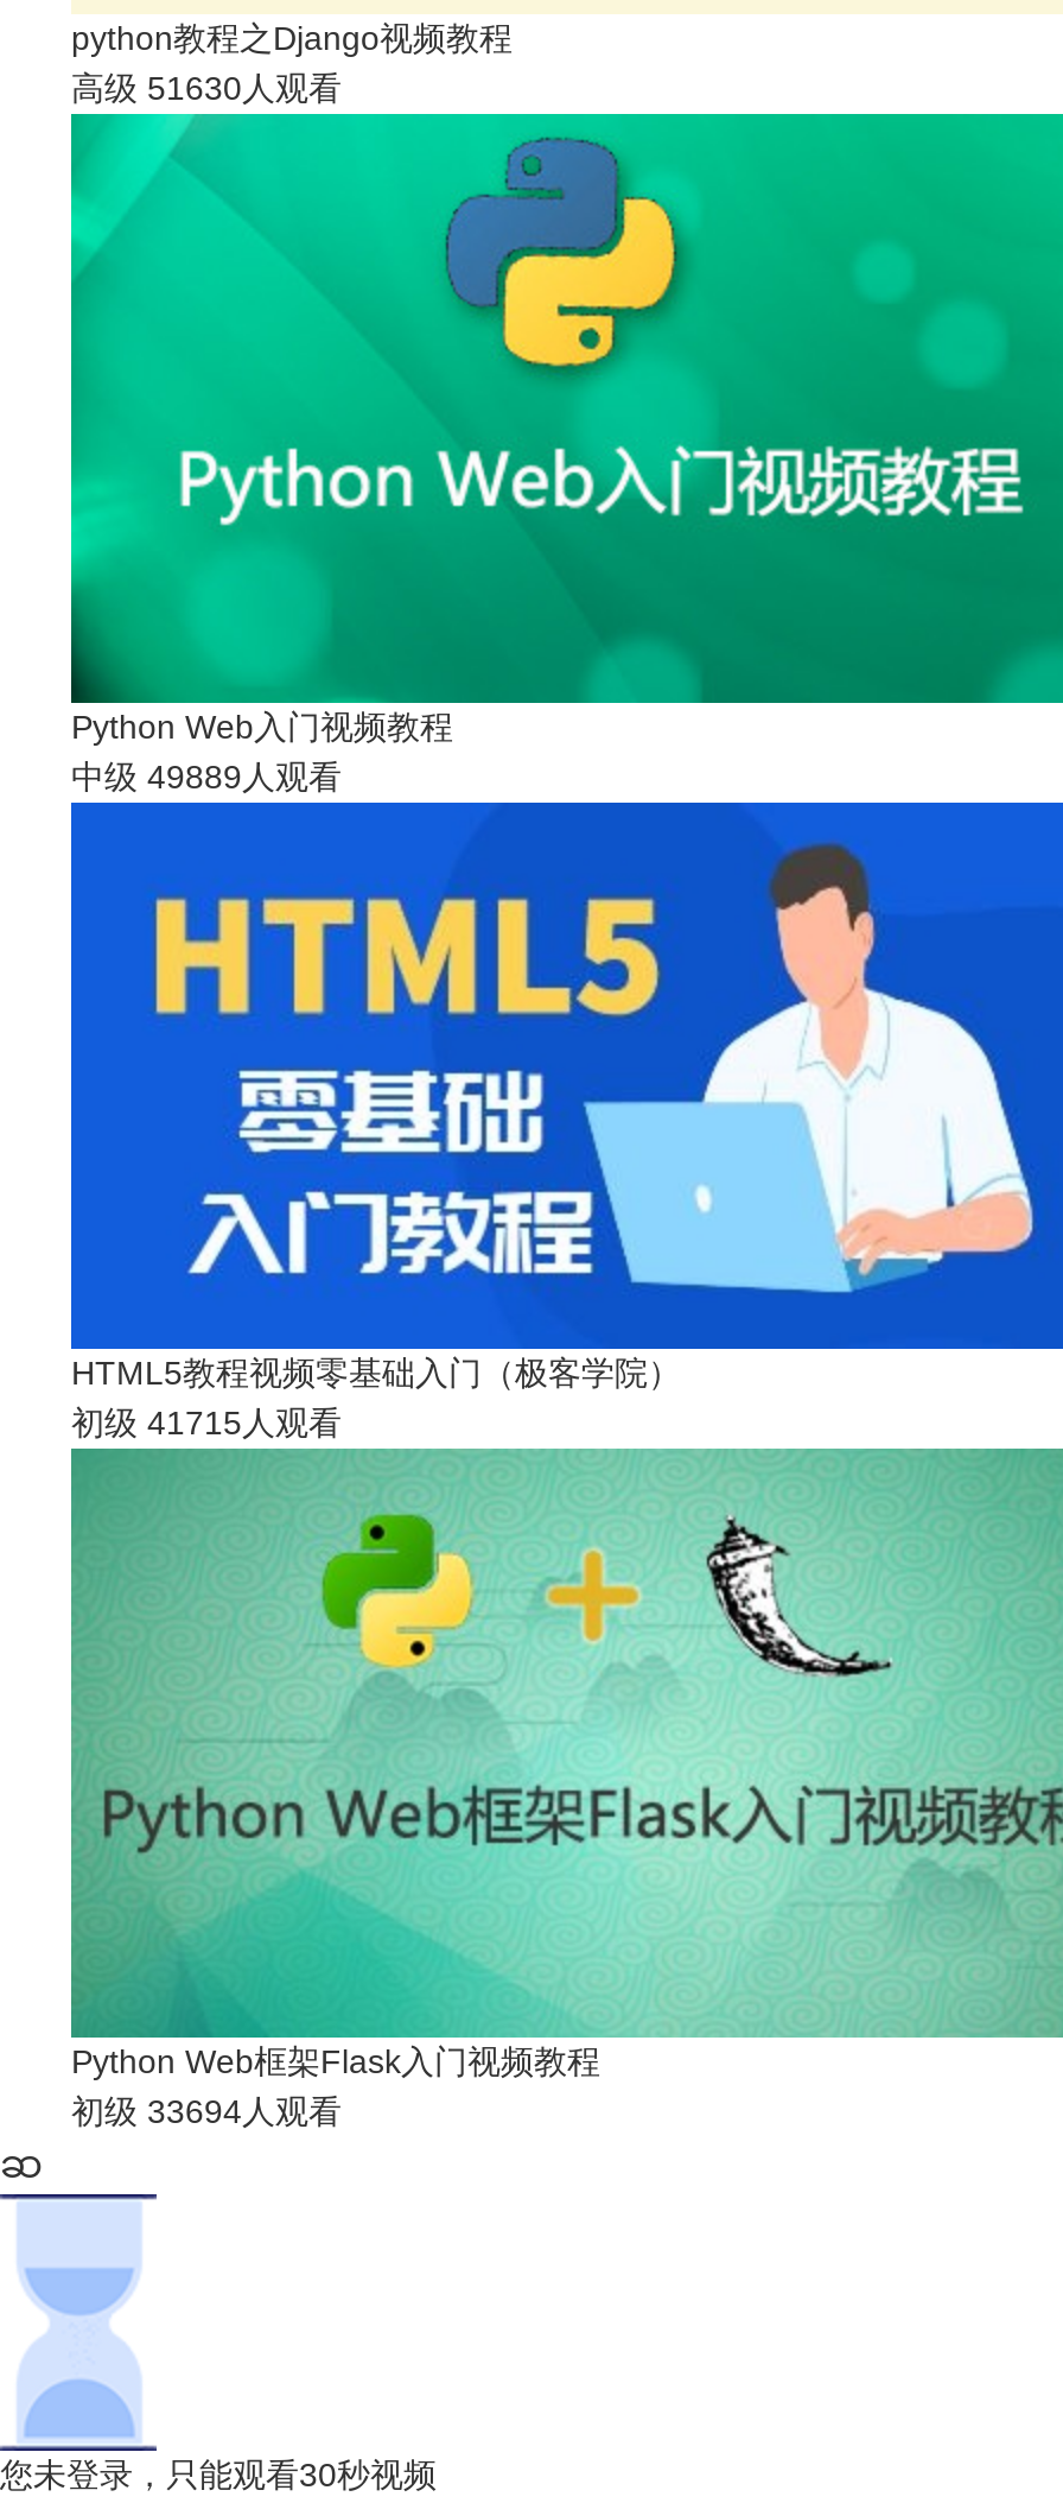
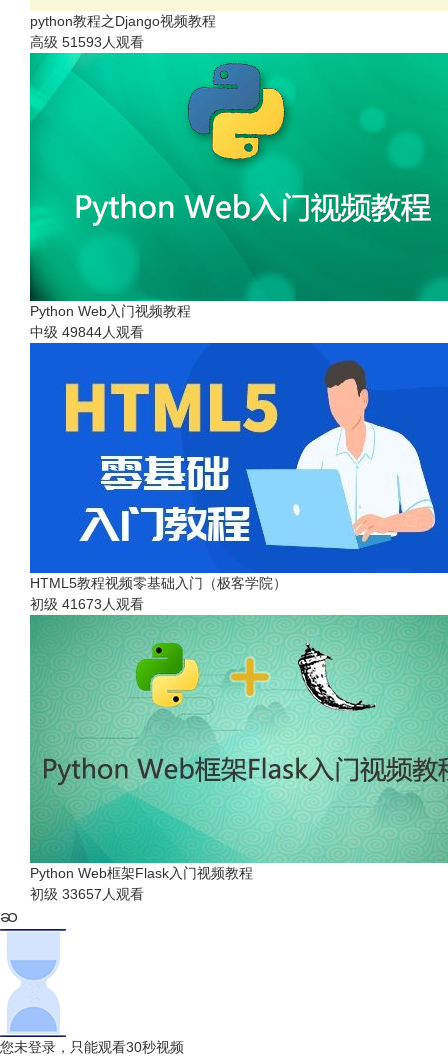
- 高级 51630人观看
+ 高级 51593人观看

- 中级 49889人观看
+ 中级 49844人观看

- 初级 41715人观看
+ 初级 41673人观看

- 初级 33694人观看
+ 初级 33657人观看
